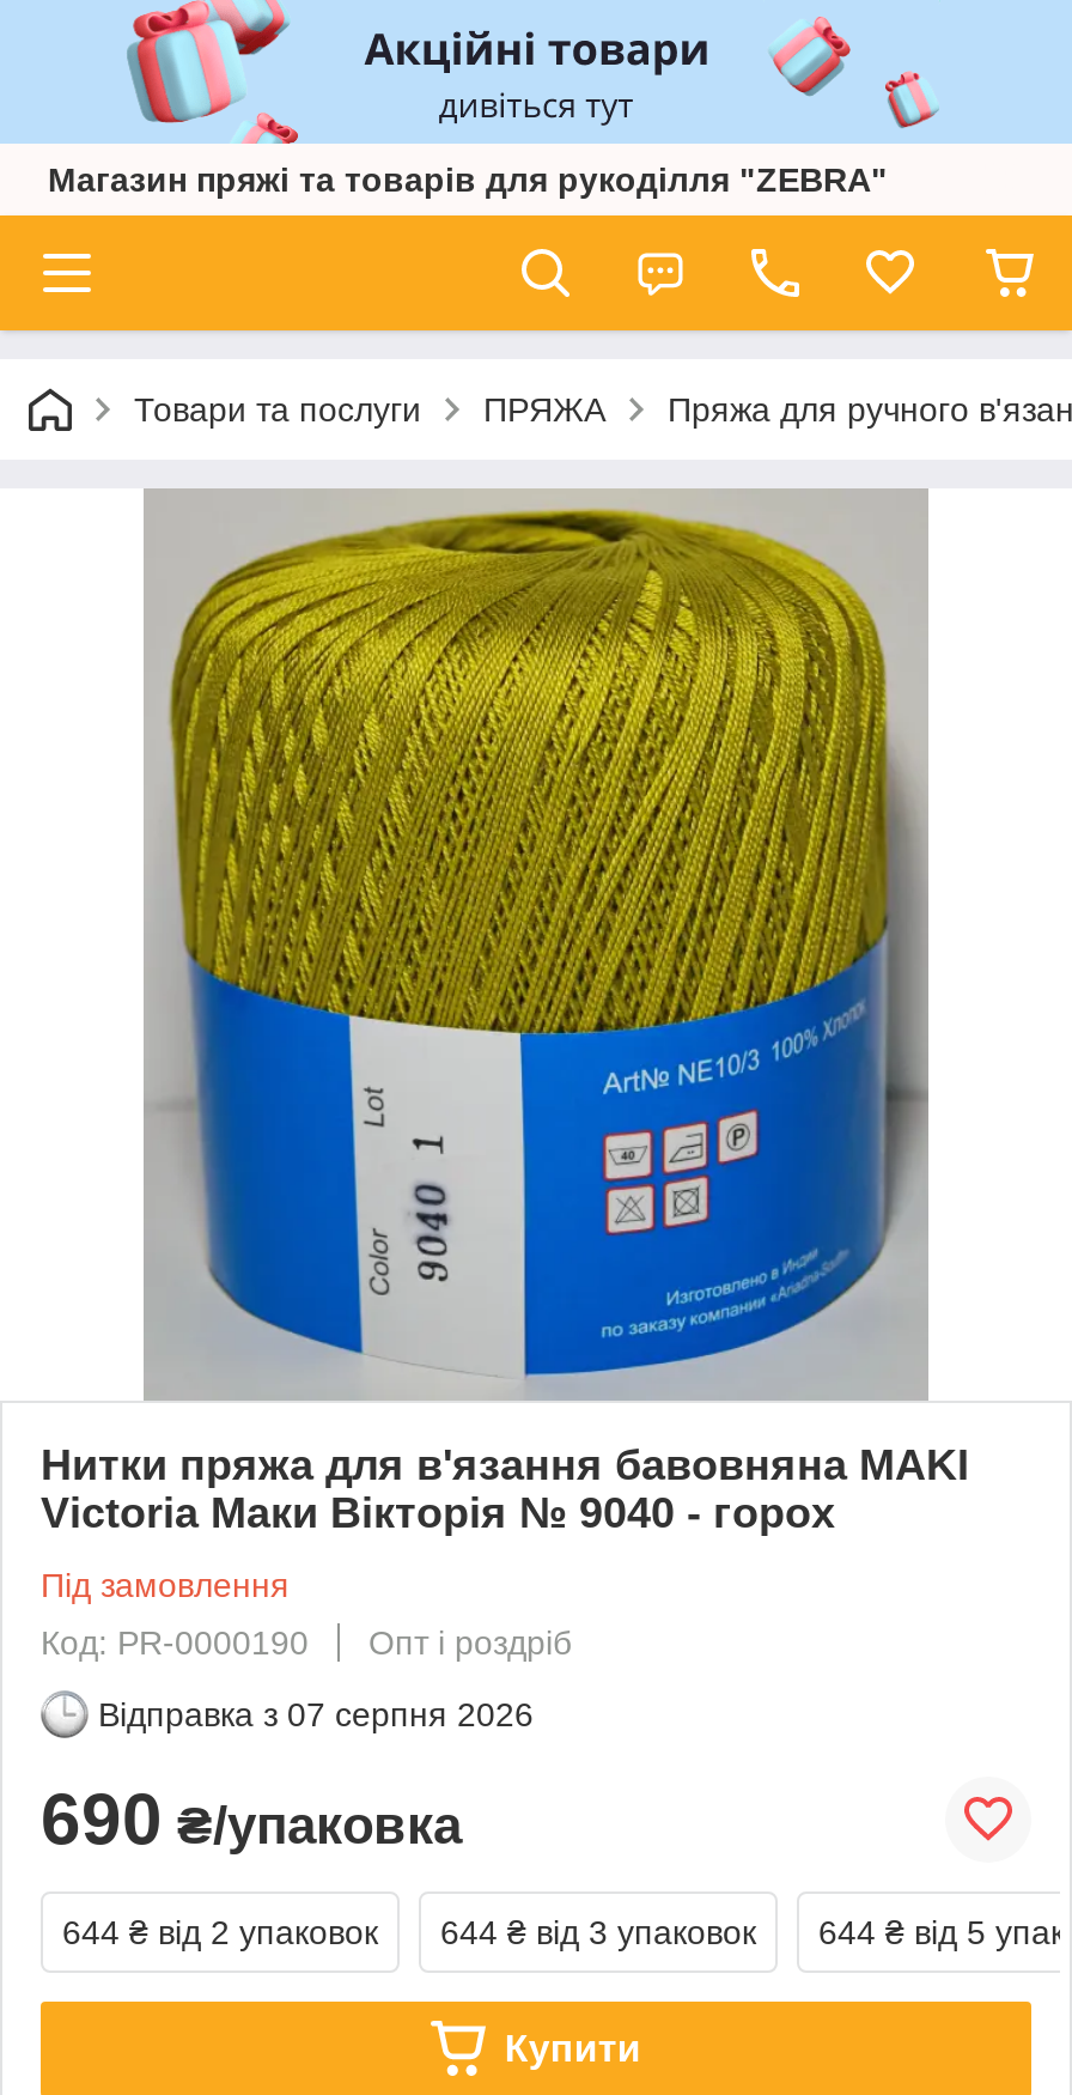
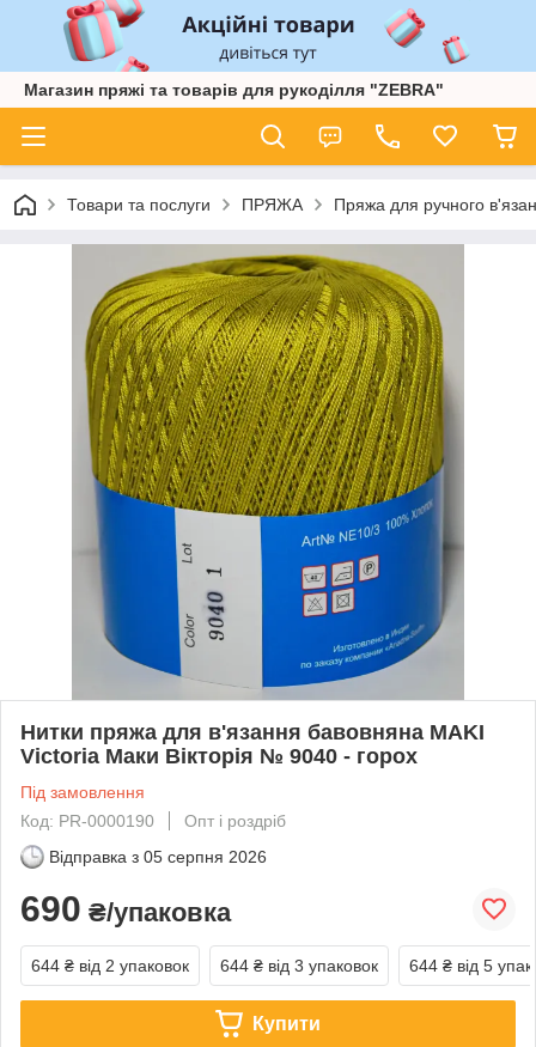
- Відправка з 07 серпня 2026
+ Відправка з 05 серпня 2026
